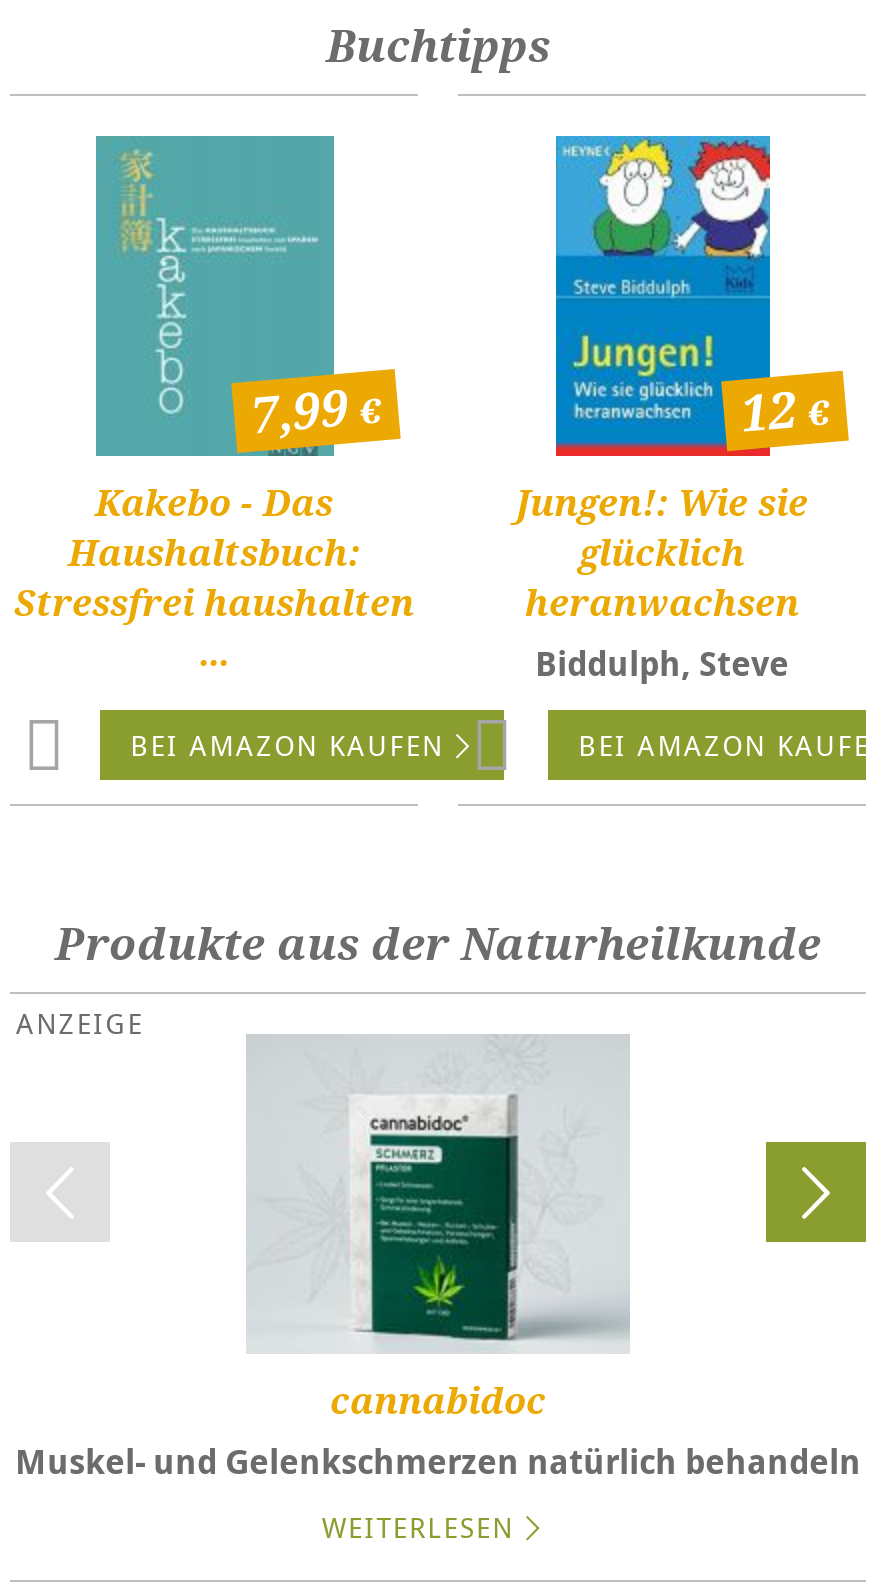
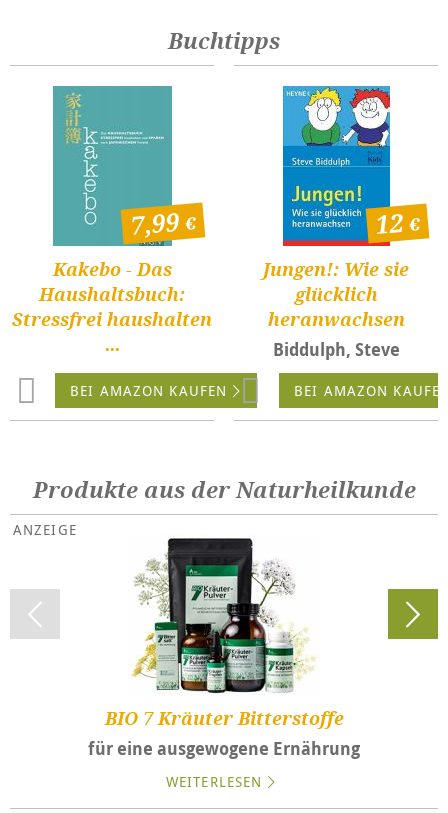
- [image]
- cannabidoc
- Muskel- und Gelenkschmerzen natürlich behandeln
+ [image]
+ BIO 7 Kräuter Bitterstoffe
+ für eine ausgewogene Ernährung
